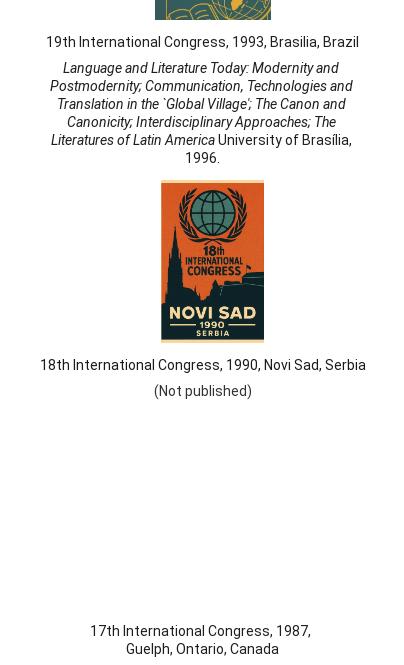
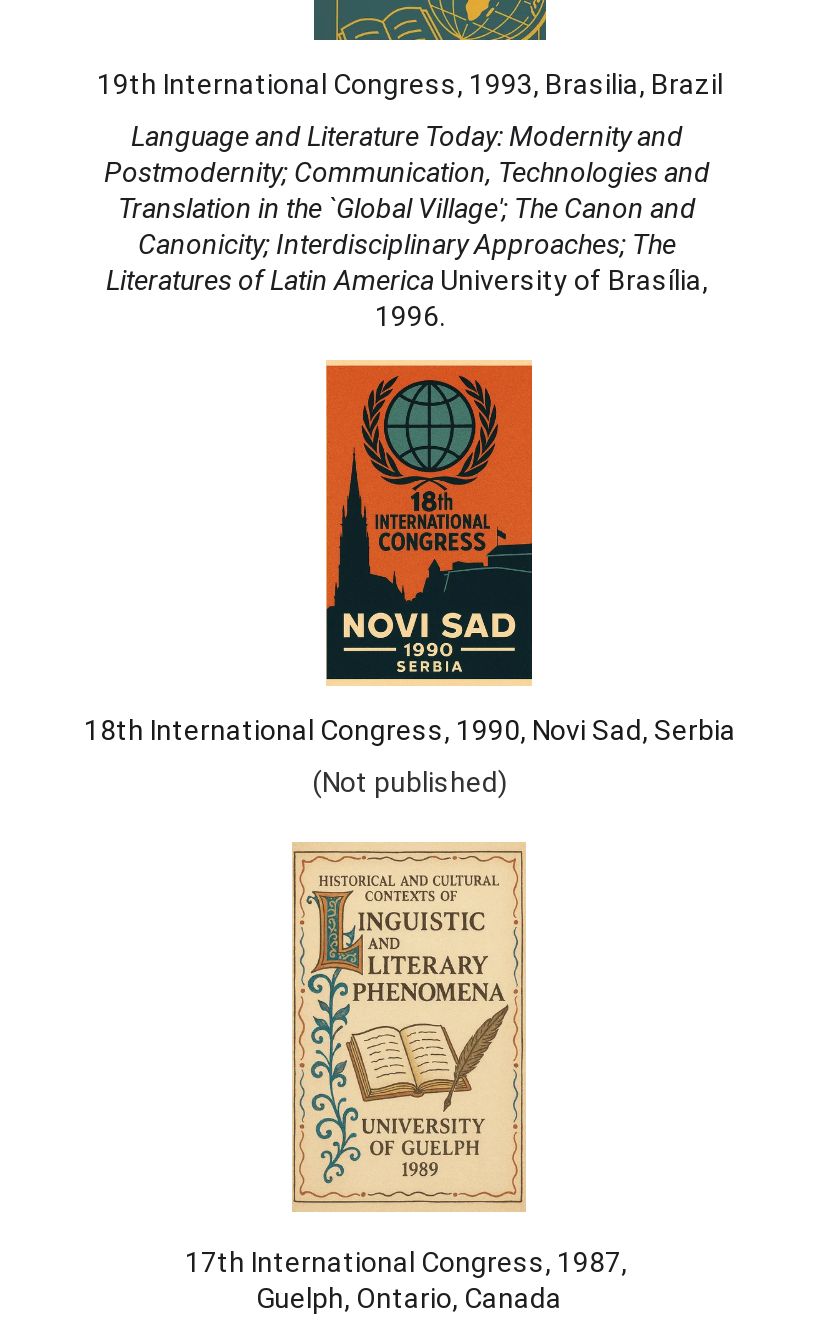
+ [image]
